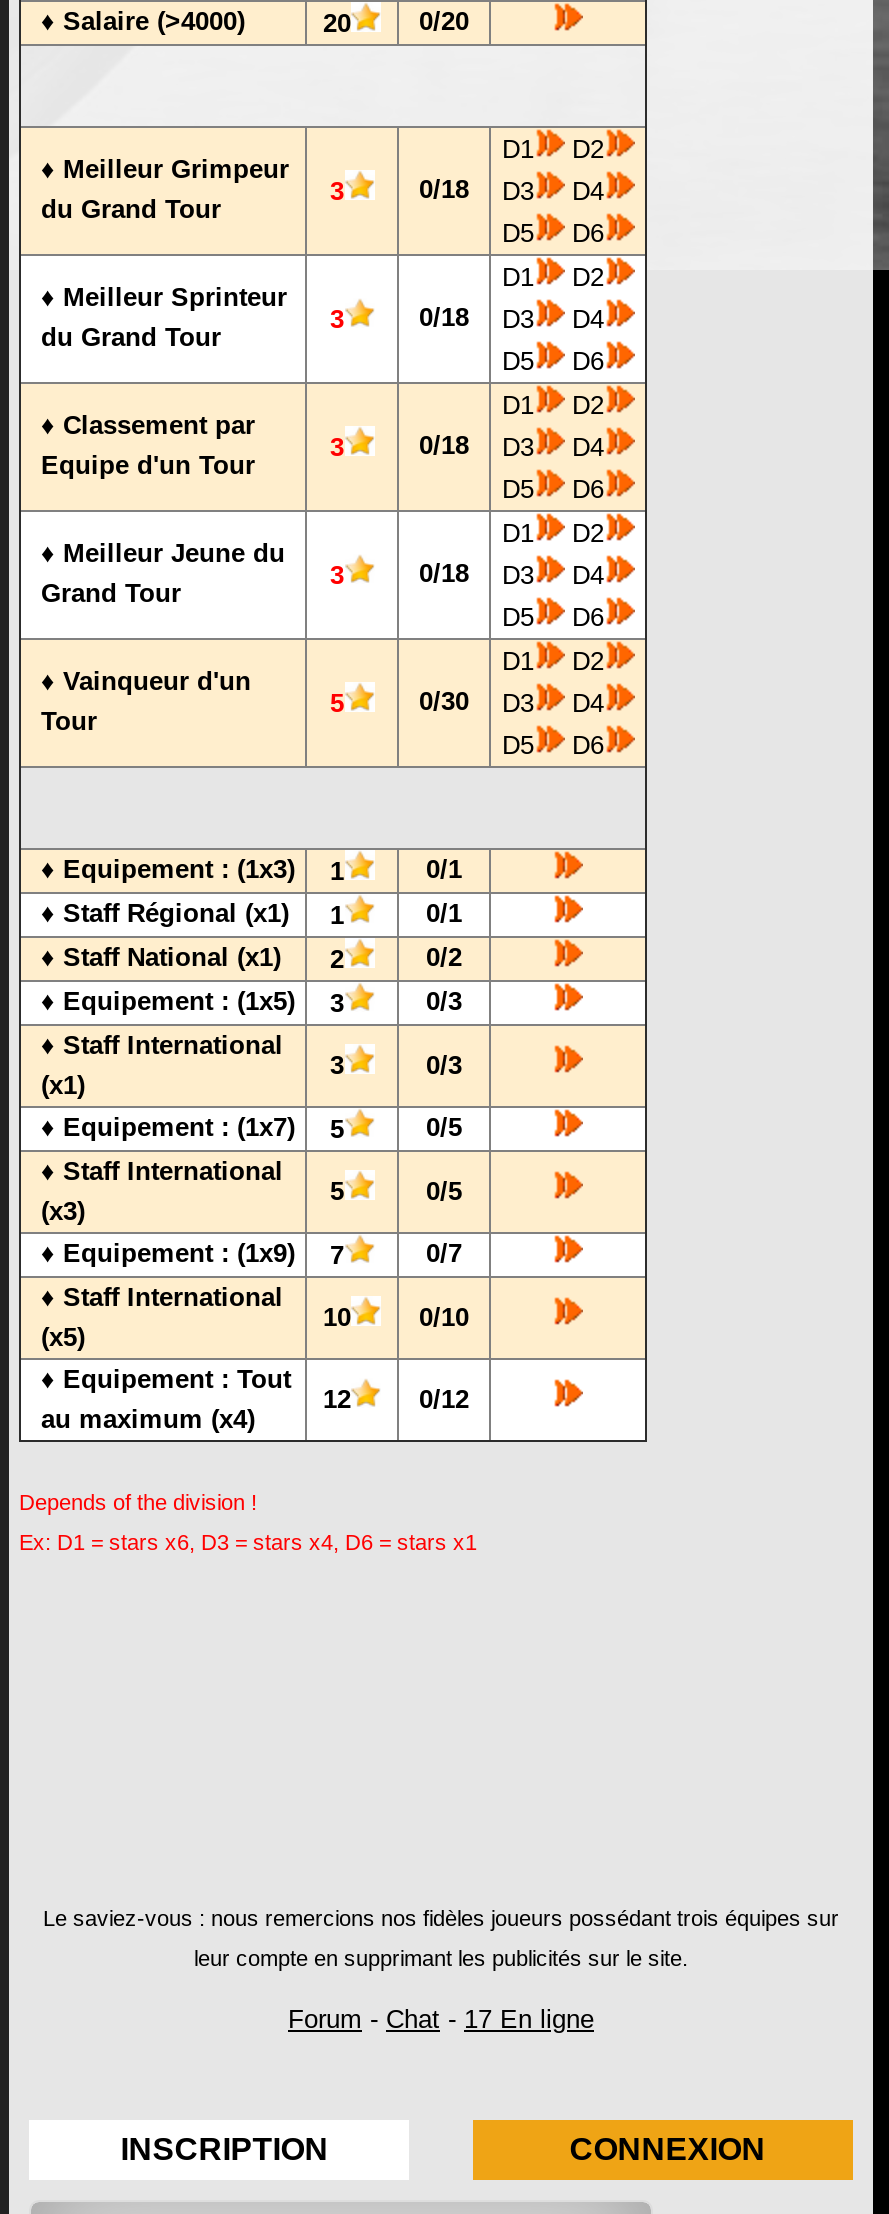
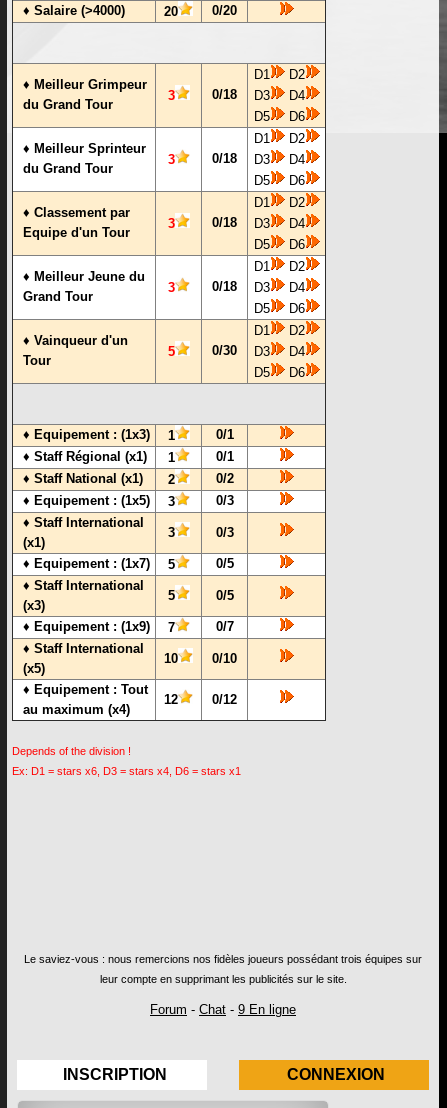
- Forum - Chat - 17 En ligne
+ Forum - Chat - 9 En ligne
